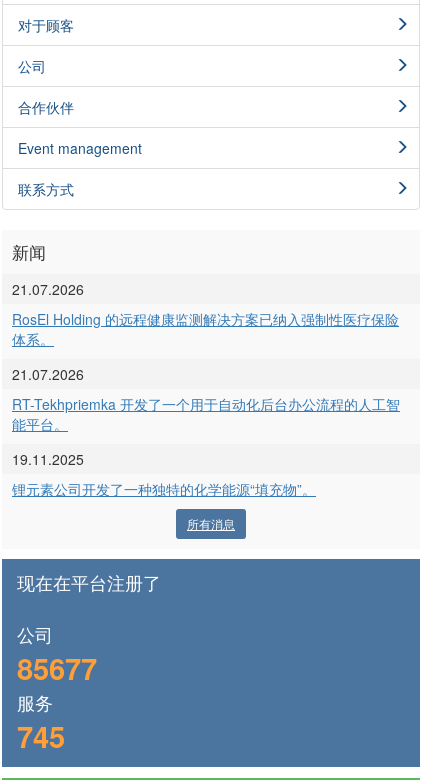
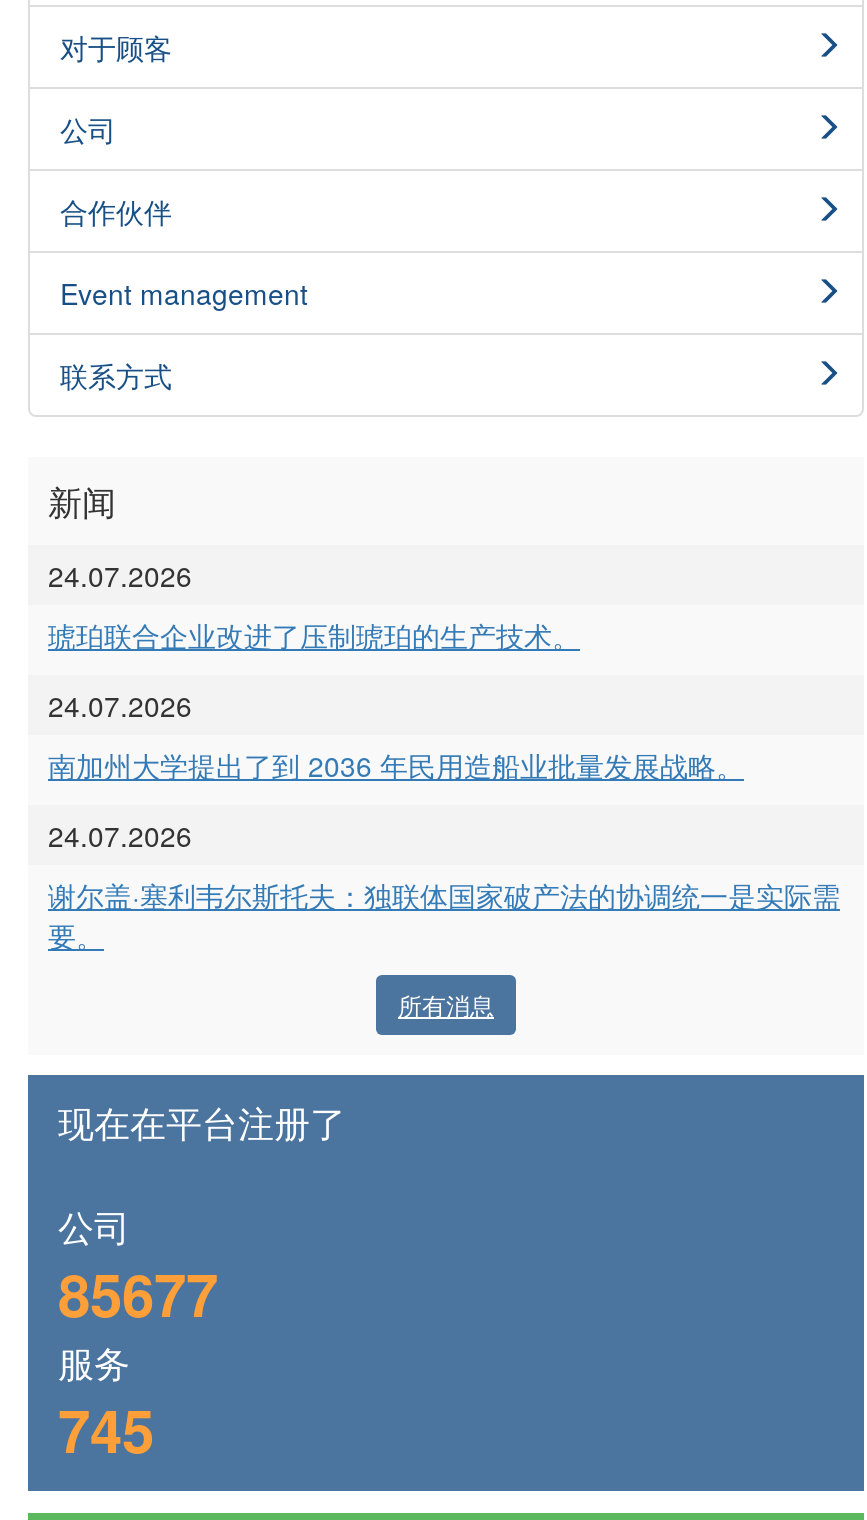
- 21.07.2026
+ 24.07.2026

- RosEl Holding 的远程健康监测解决方案已纳入强制性医疗保险
- 体系。
+ 琥珀联合企业改进了压制琥珀的生产技术。

- 21.07.2026
+ 24.07.2026

- RT-Tekhpriemka 开发了一个用于自动化后台办公流程的人工智
- 能平台。
+ 南加州大学提出了到 2036 年民用造船业批量发展战略。

- 19.11.2025
+ 24.07.2026

- 锂元素公司开发了一种独特的化学能源“填充物”。
+ 谢尔盖·塞利韦尔斯托夫：独联体国家破产法的协调统一是实际需
+ 要。
